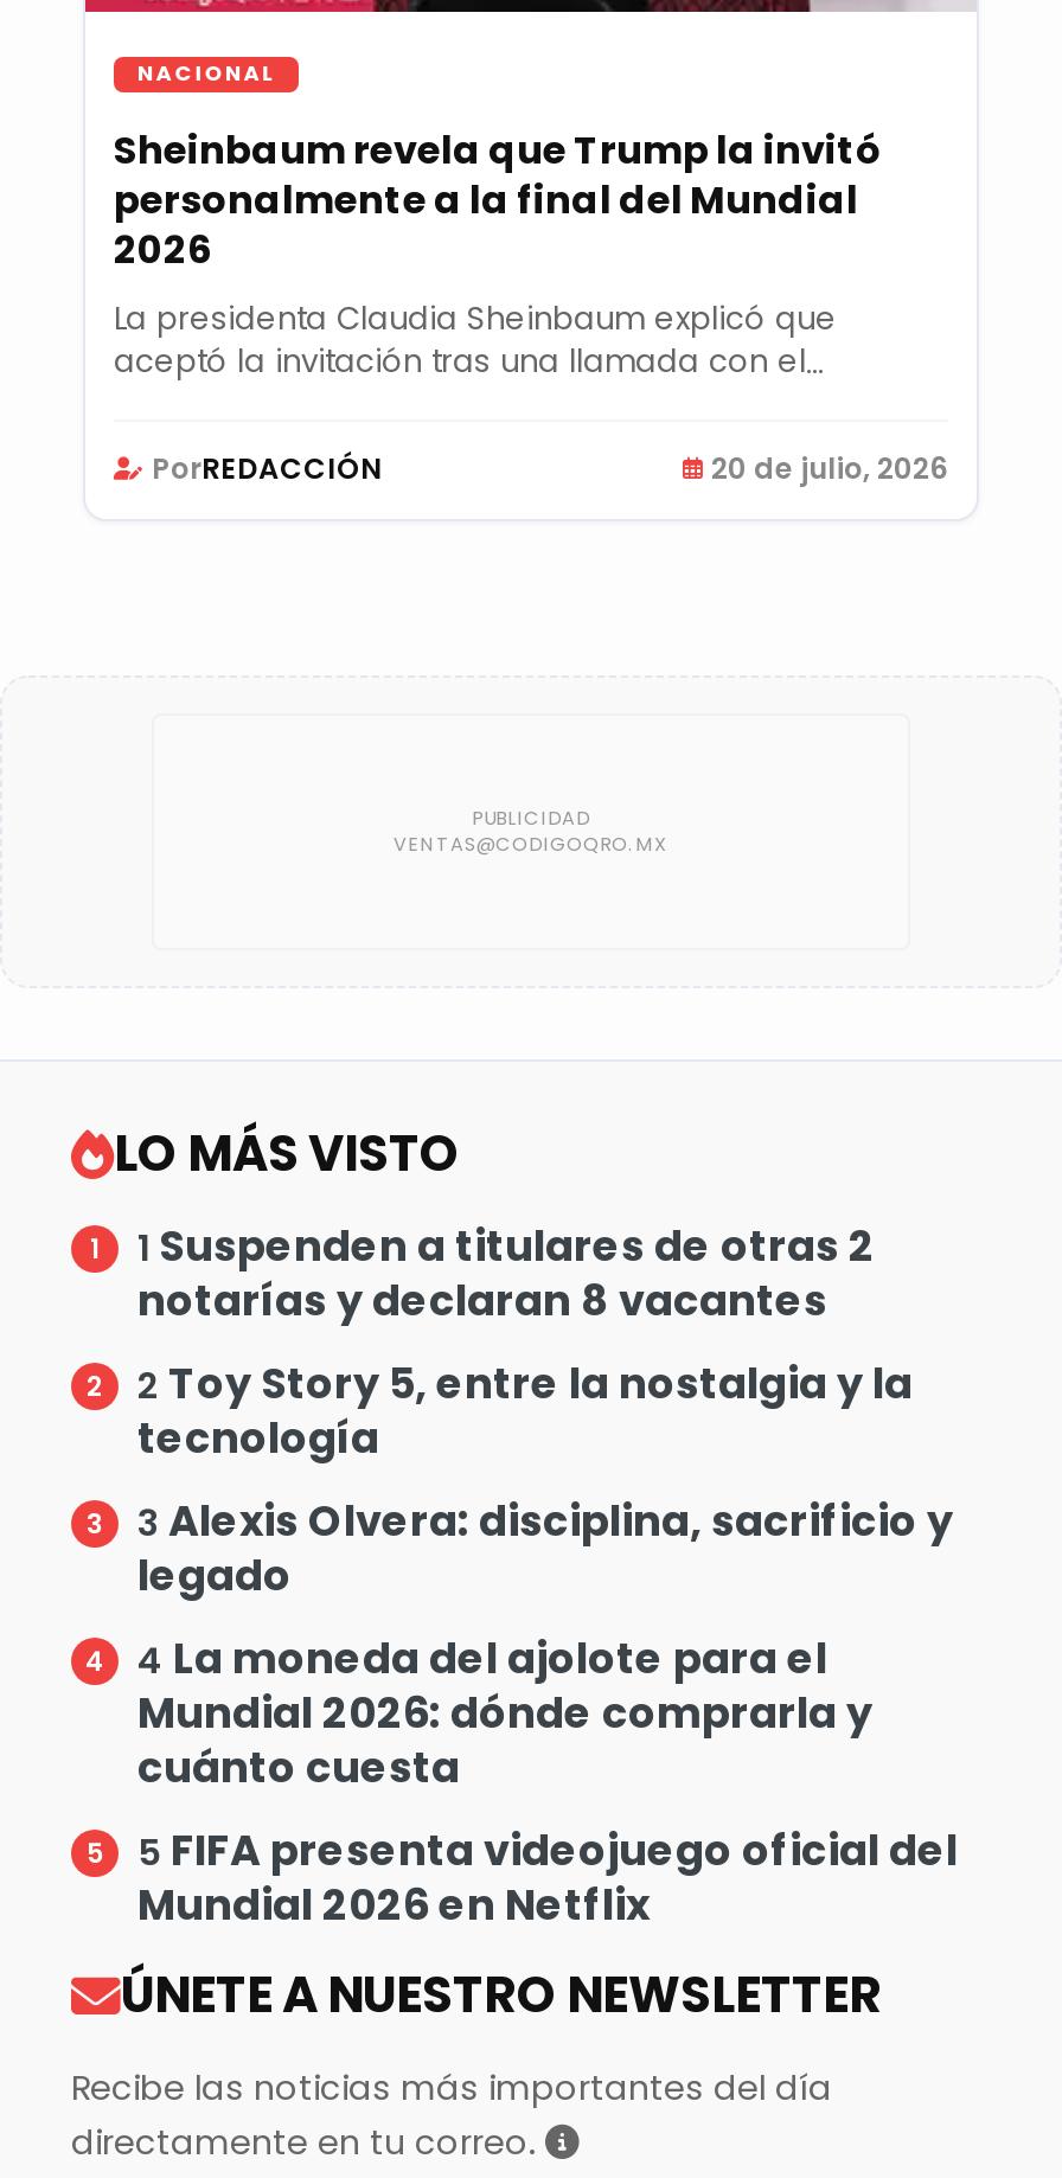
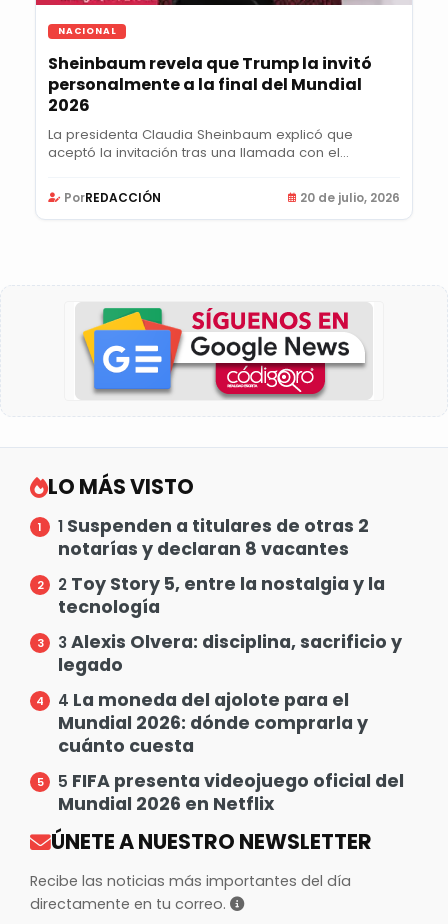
+ [image]
